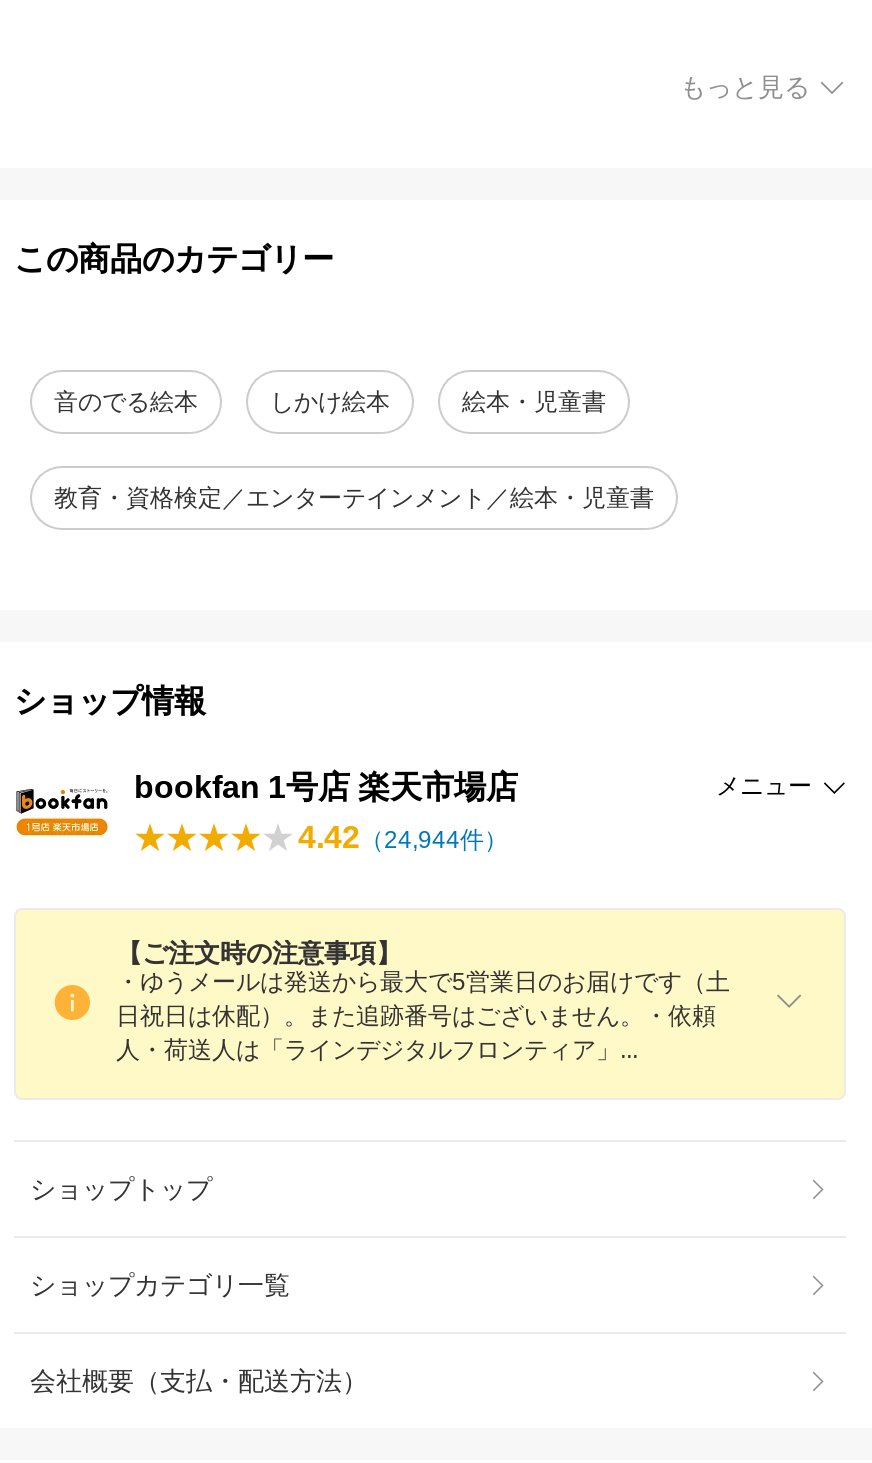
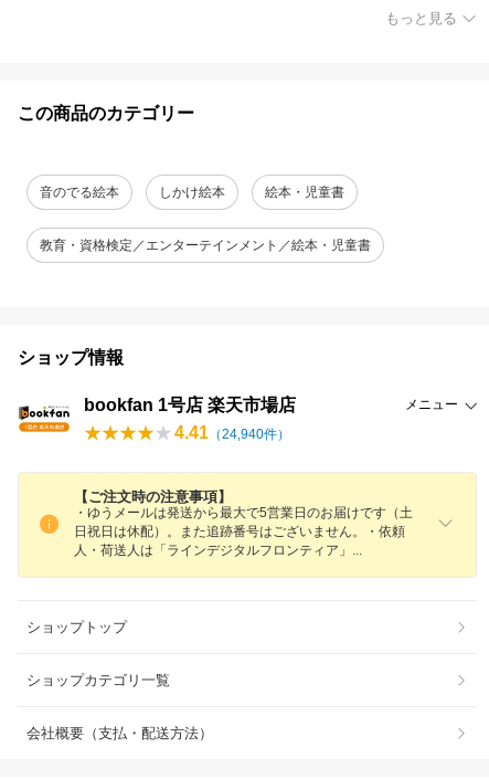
- 4.42（24,944件）
+ 4.41（24,940件）
